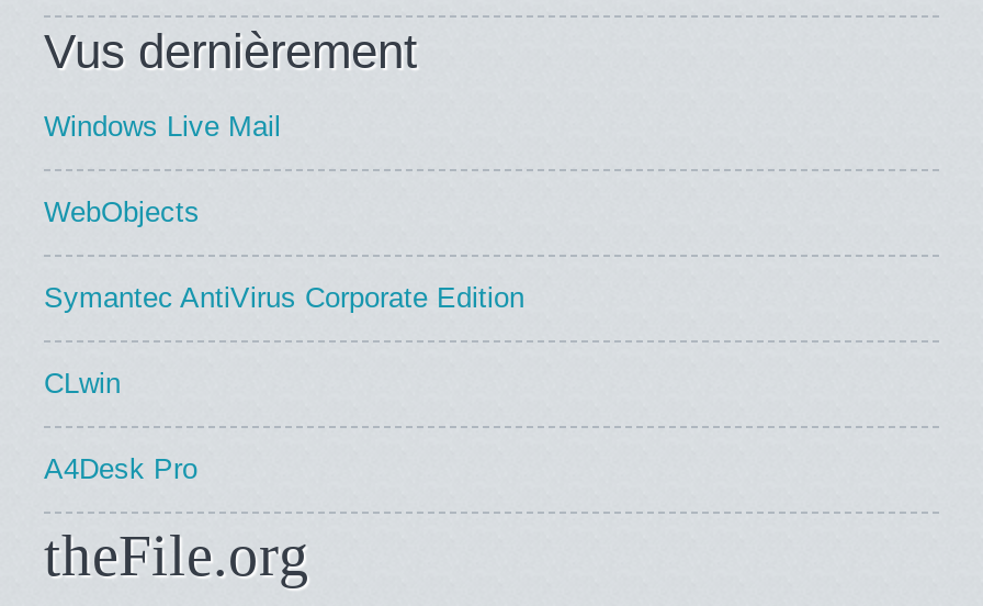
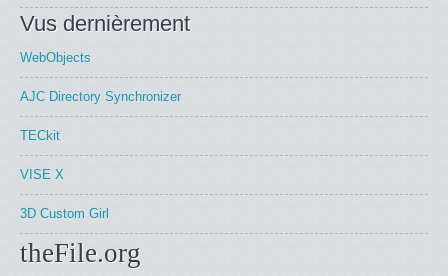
- Windows Live Mail

moved up: WebObjects

- Symantec AntiVirus Corporate Edition
- CLwin
- A4Desk Pro
+ AJC Directory Synchronizer
+ TECkit
+ VISE X
+ 3D Custom Girl
